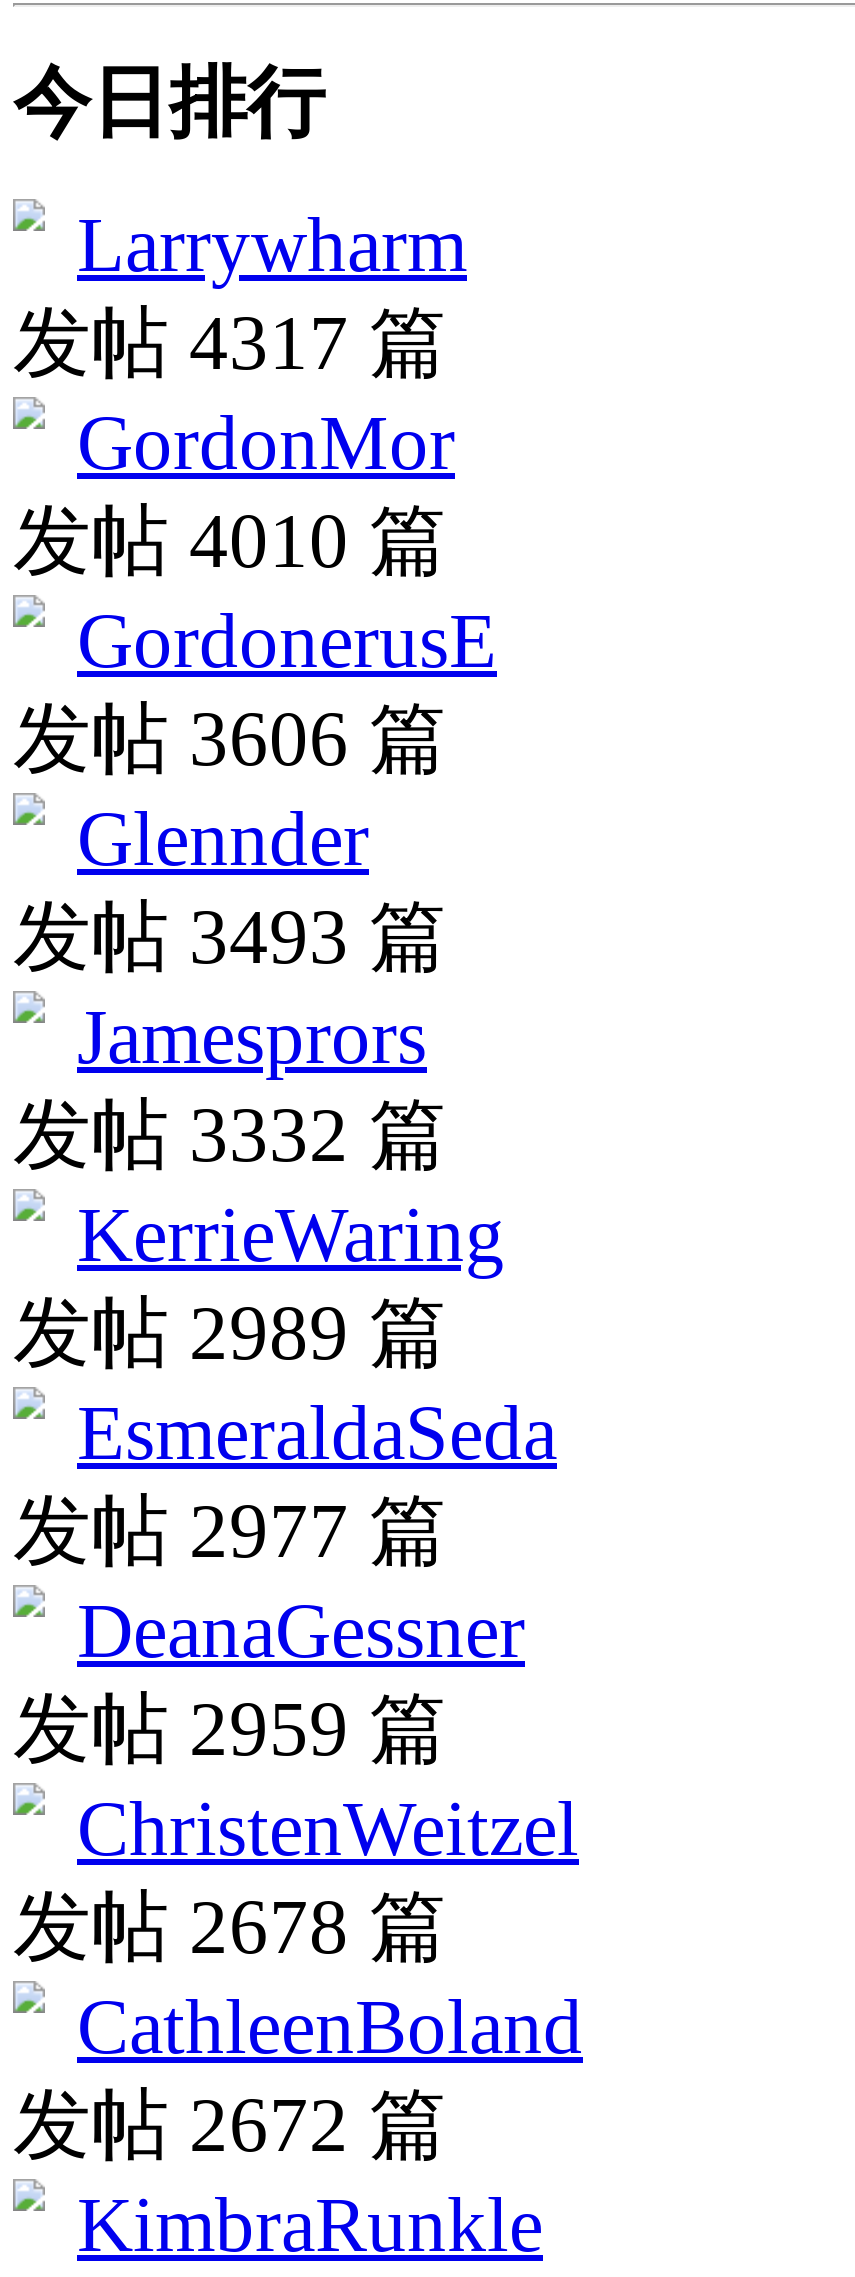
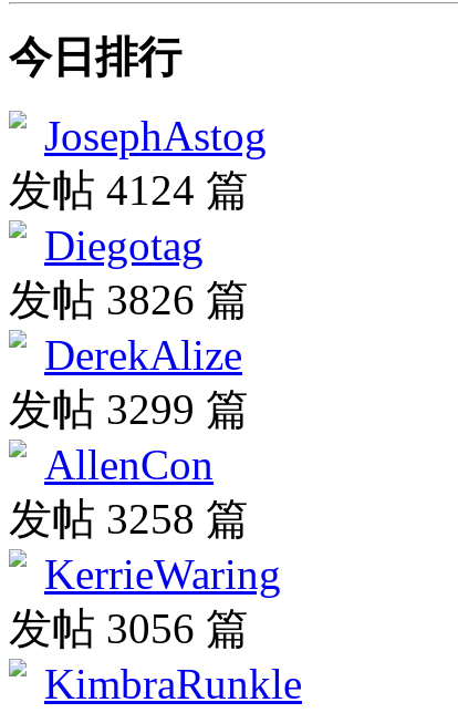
- Larrywharm
- 发帖 4317 篇
- GordonMor
- 发帖 4010 篇
- GordonerusE
- 发帖 3606 篇
- Glennder
- 发帖 3493 篇
- Jamesprors
- 发帖 3332 篇
+ JosephAstog
+ 发帖 4124 篇
+ Diegotag
+ 发帖 3826 篇
+ DerekAlize
+ 发帖 3299 篇
+ AllenCon
+ 发帖 3258 篇

- 发帖 2989 篇
- EsmeraldaSeda
- 发帖 2977 篇
- DeanaGessner
- 发帖 2959 篇
- ChristenWeitzel
- 发帖 2678 篇
- CathleenBoland
- 发帖 2672 篇
+ 发帖 3056 篇
